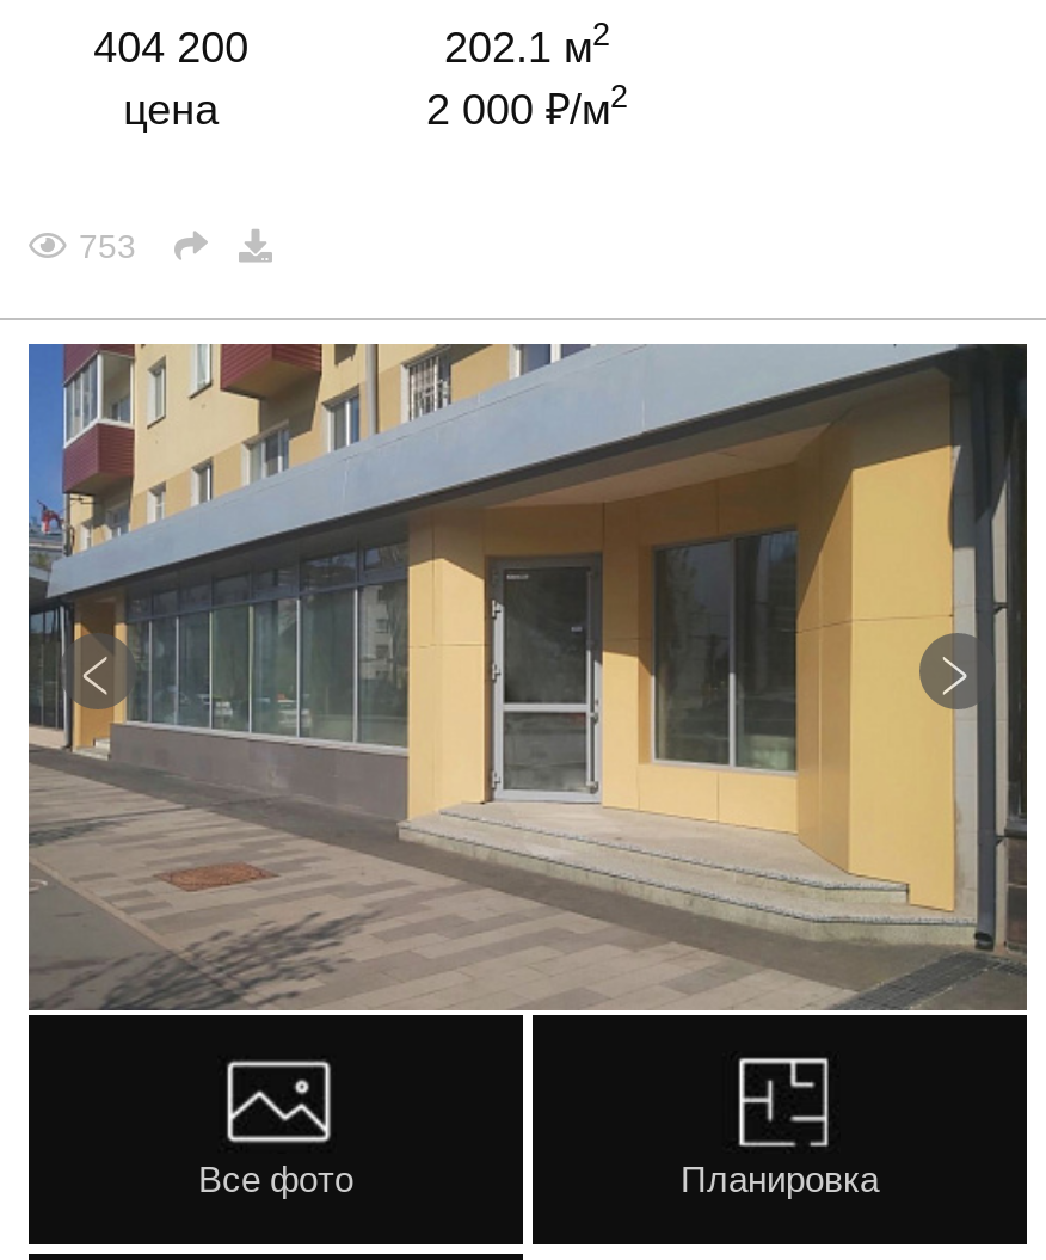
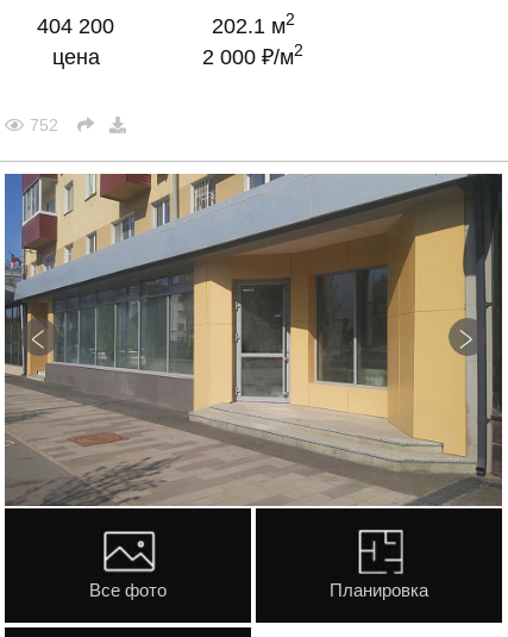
- 753
+ 752
